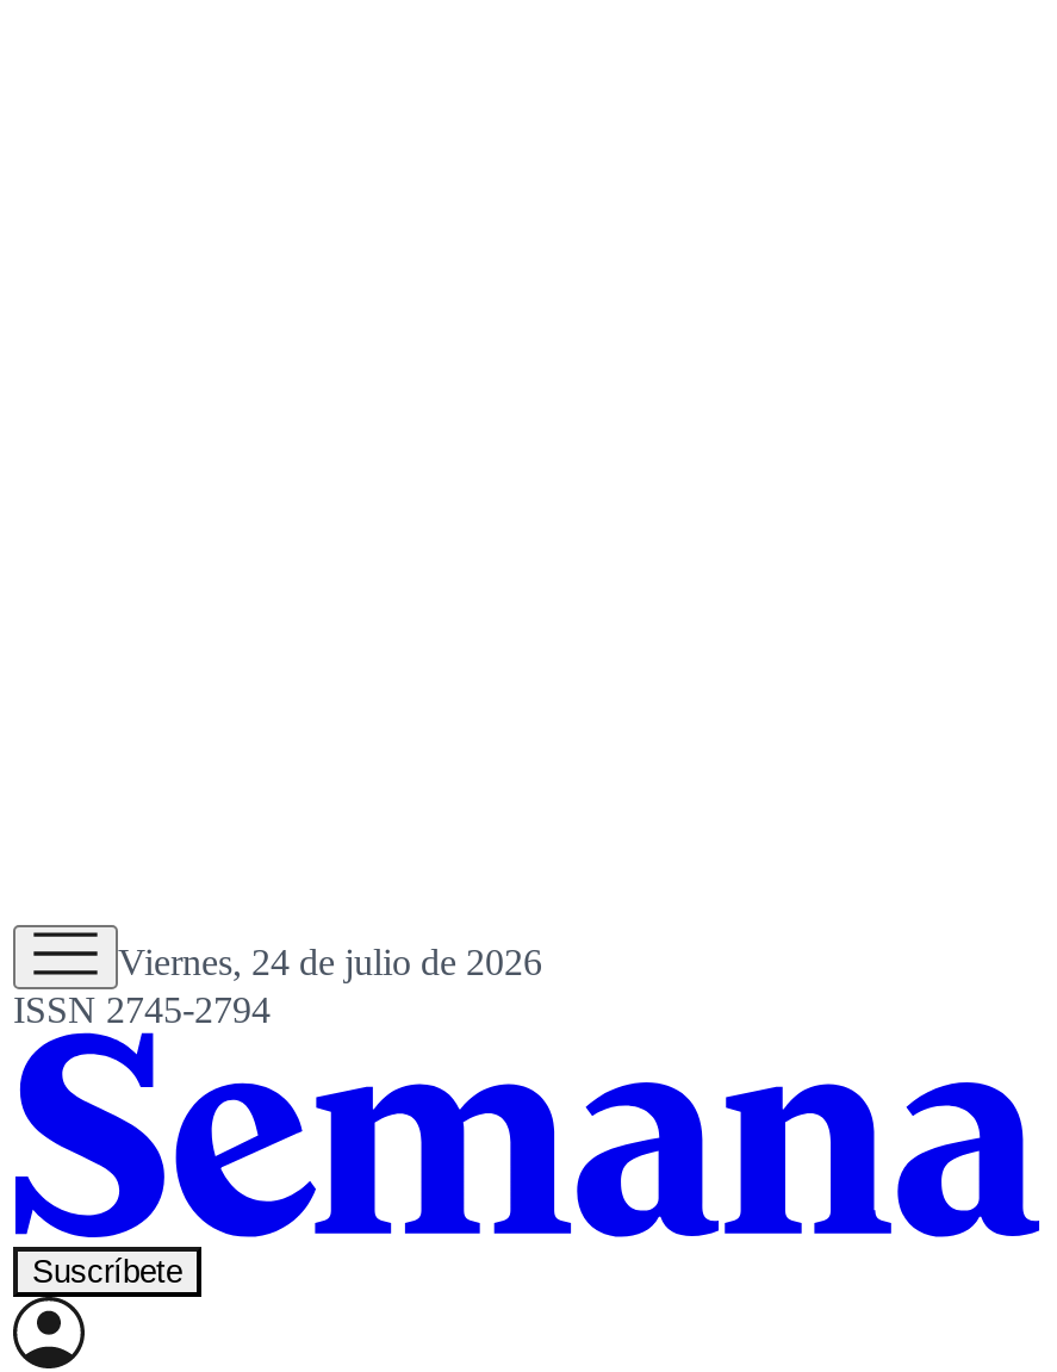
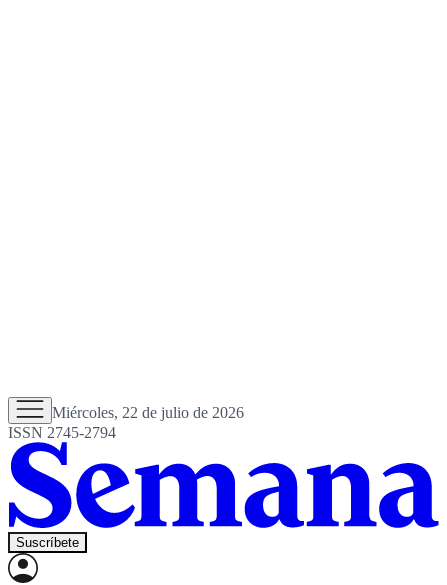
- Viernes, 24 de julio de 2026
+ Miércoles, 22 de julio de 2026
